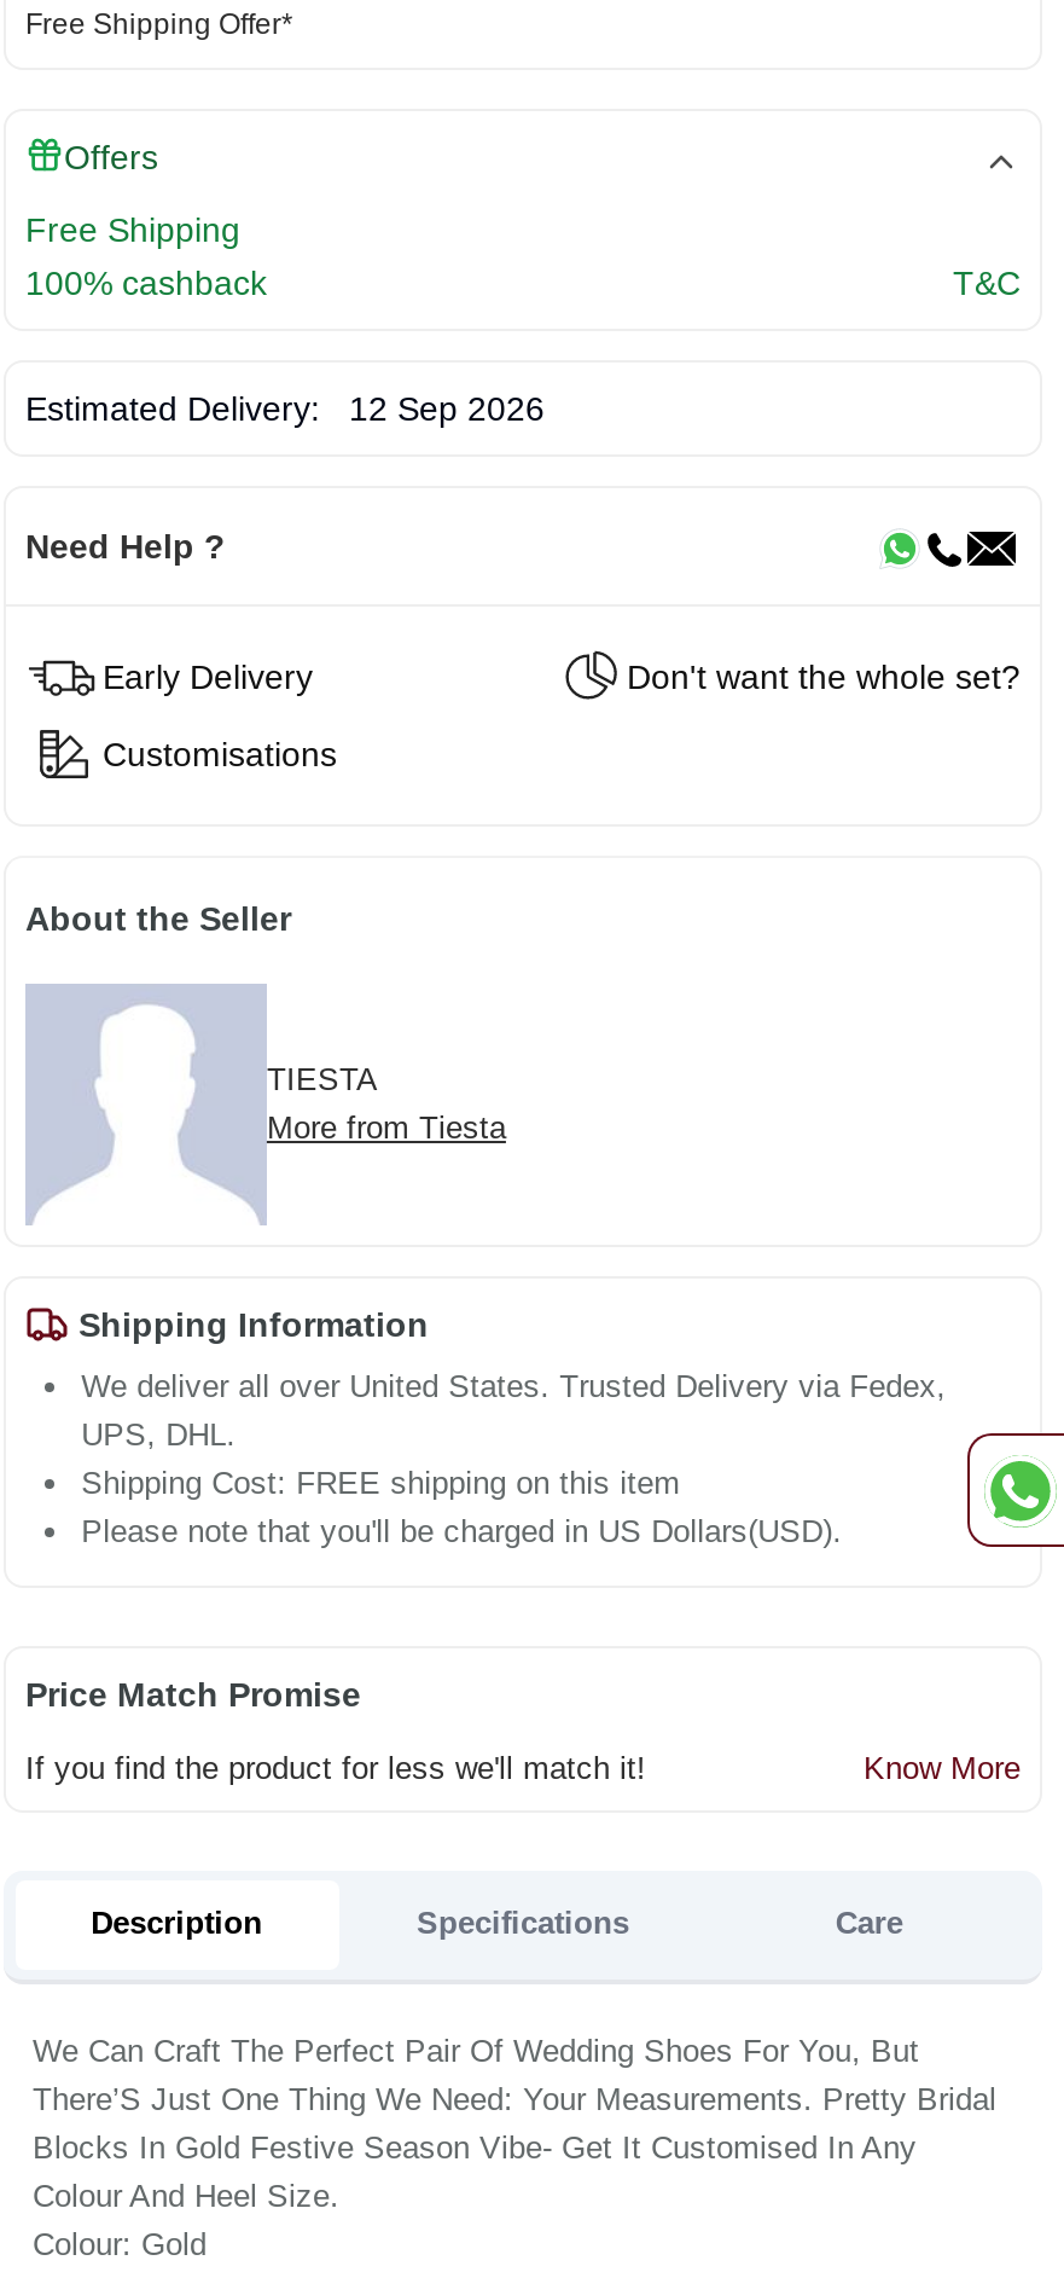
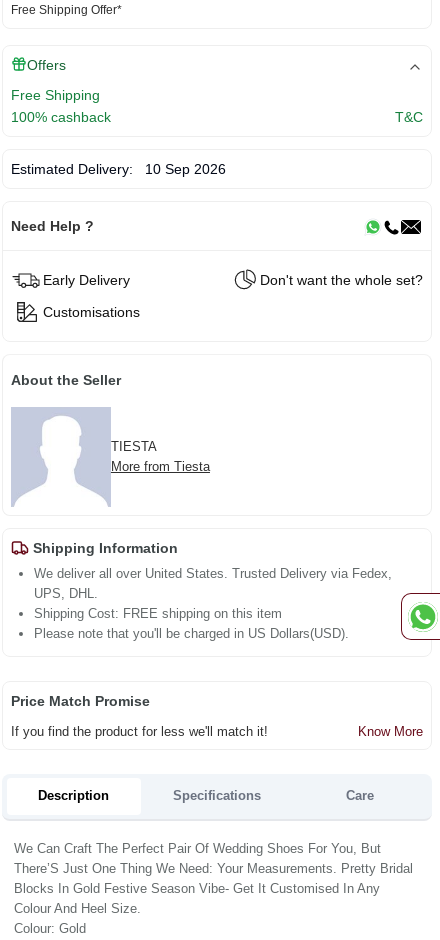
- Estimated Delivery: 12 Sep 2026
+ Estimated Delivery: 10 Sep 2026
